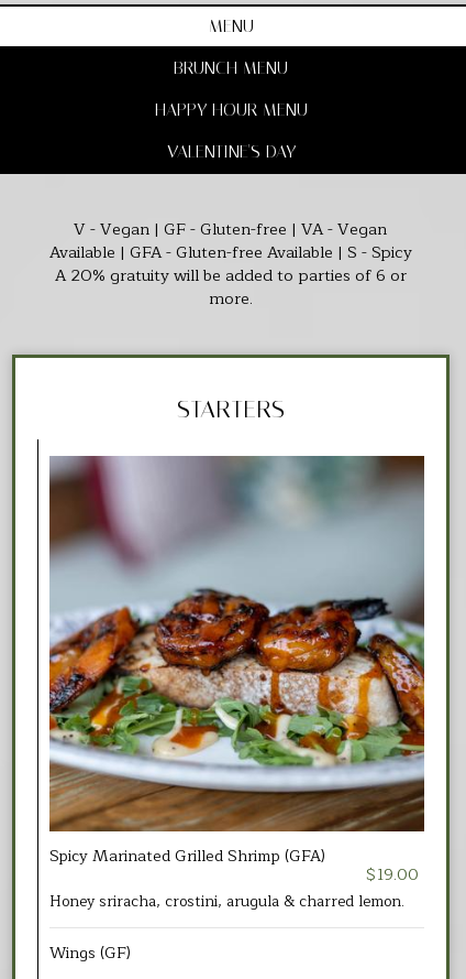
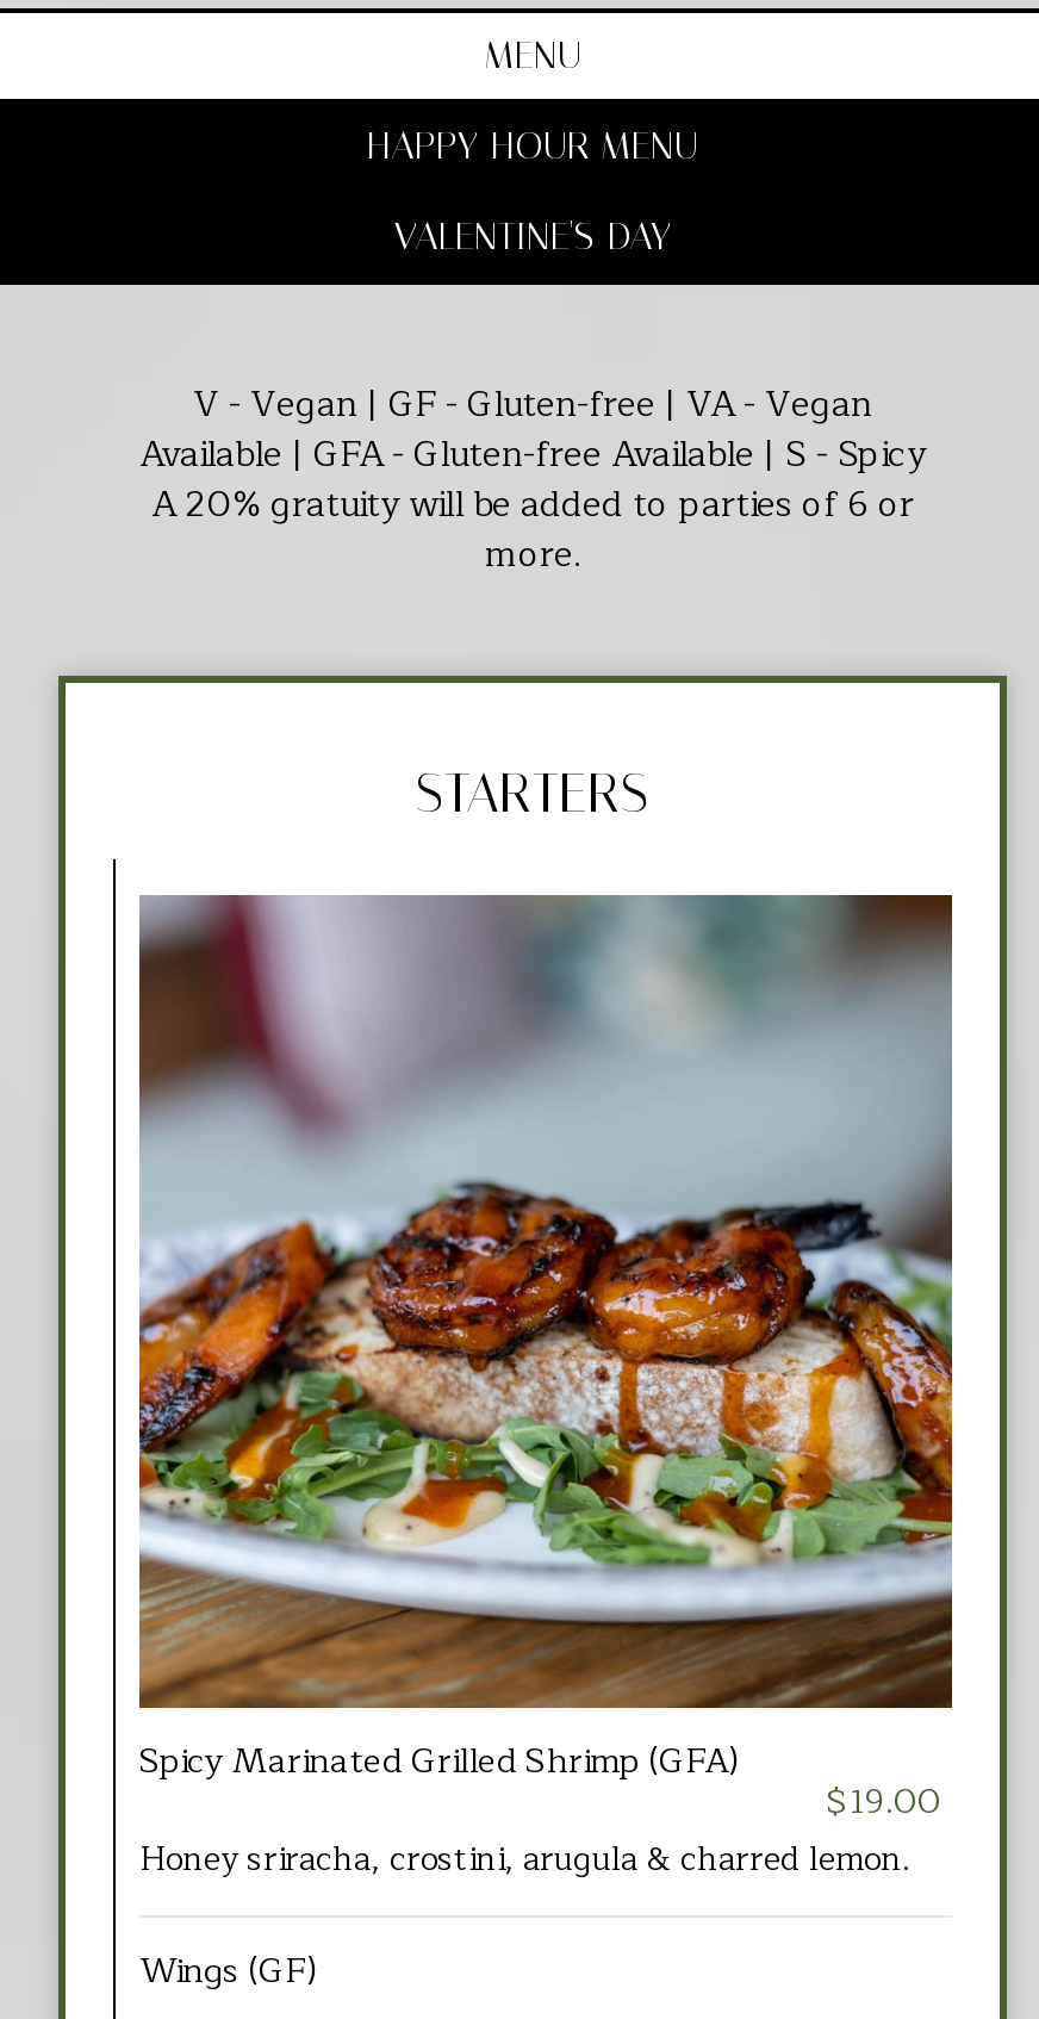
- BRUNCH MENU
